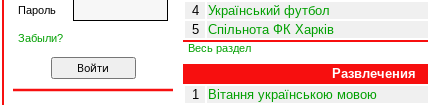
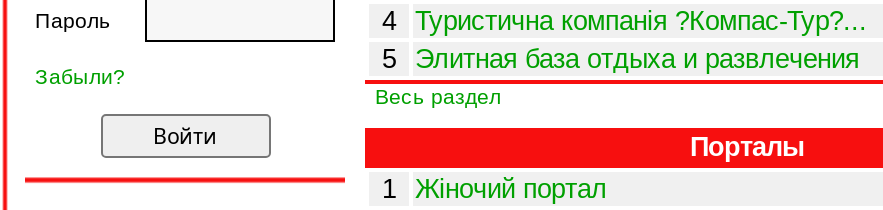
- Український футбол
+ Туристична компанія ?Компас-Тур?...

- Спільнота ФК Харків
+ Элитная база отдыха и развлечения

- Развлечения
+ Порталы

- Вітання українською мовою
+ Жіночий портал
